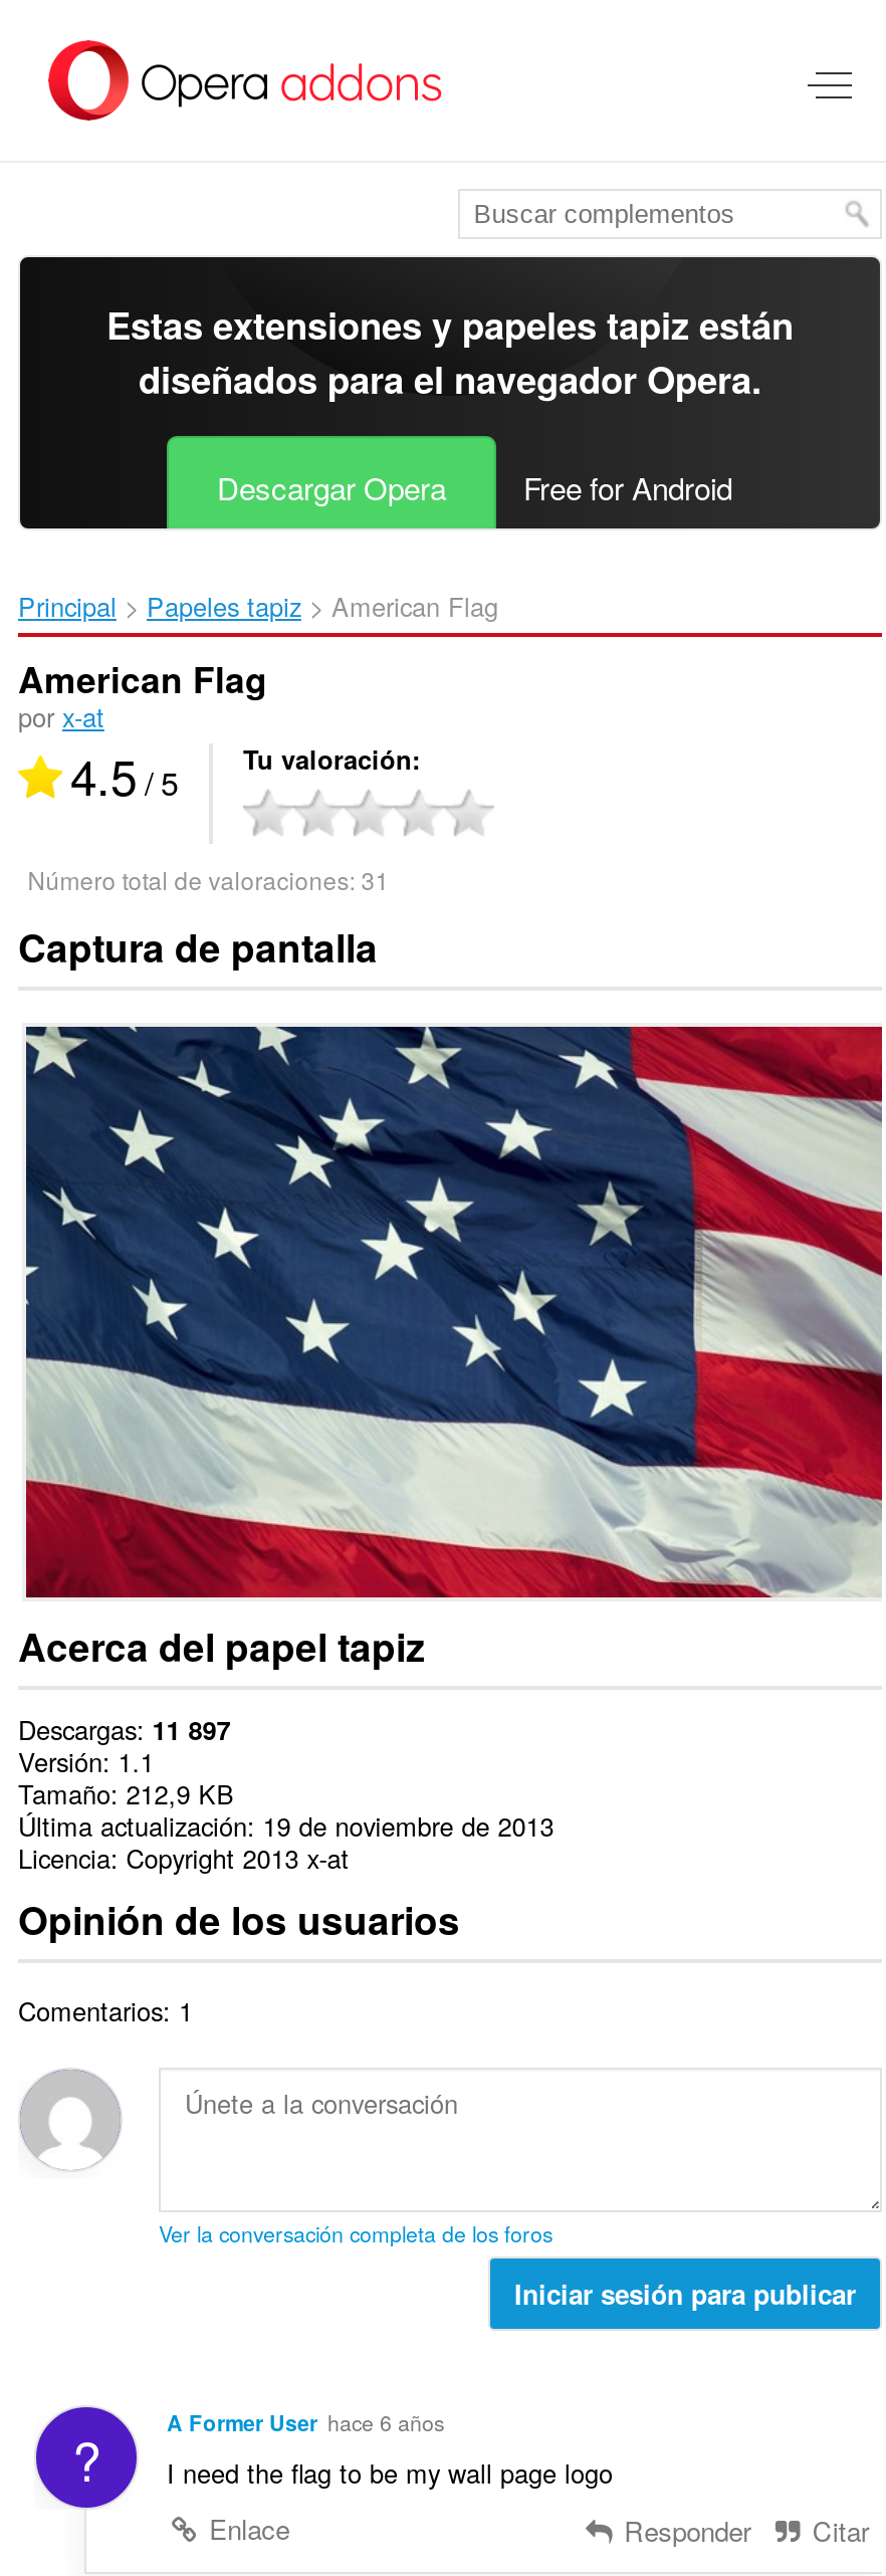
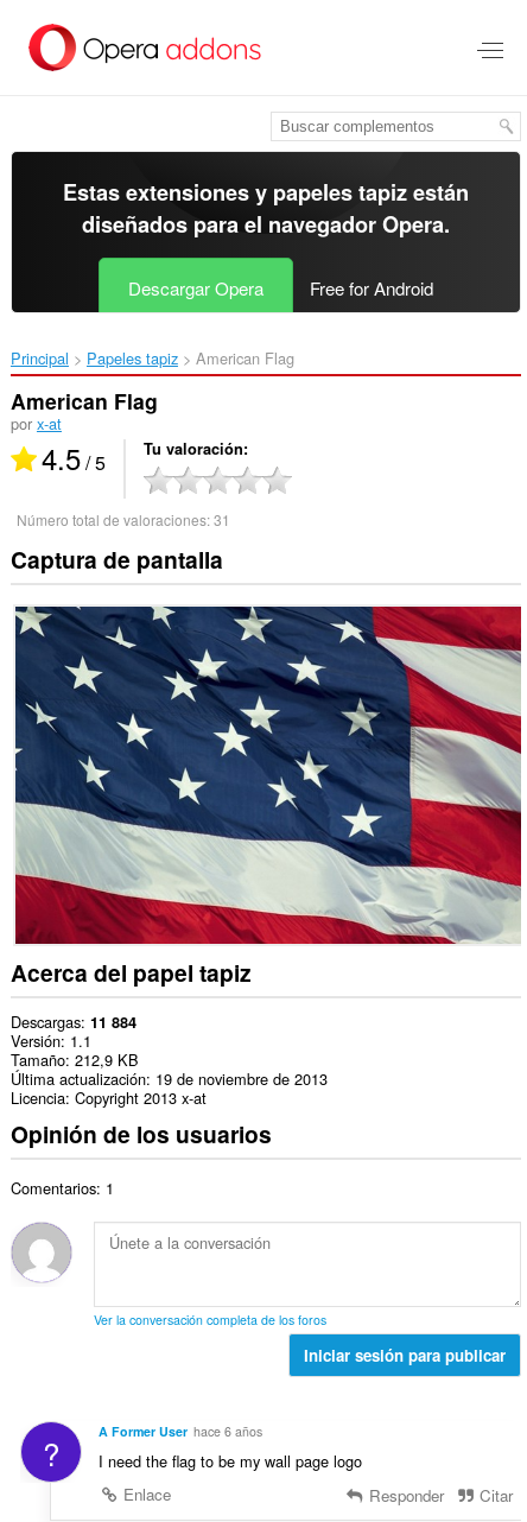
- Descargas 11 897
+ Descargas 11 884
